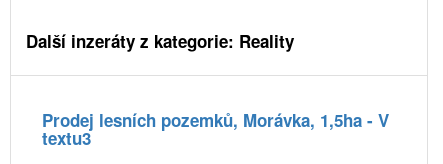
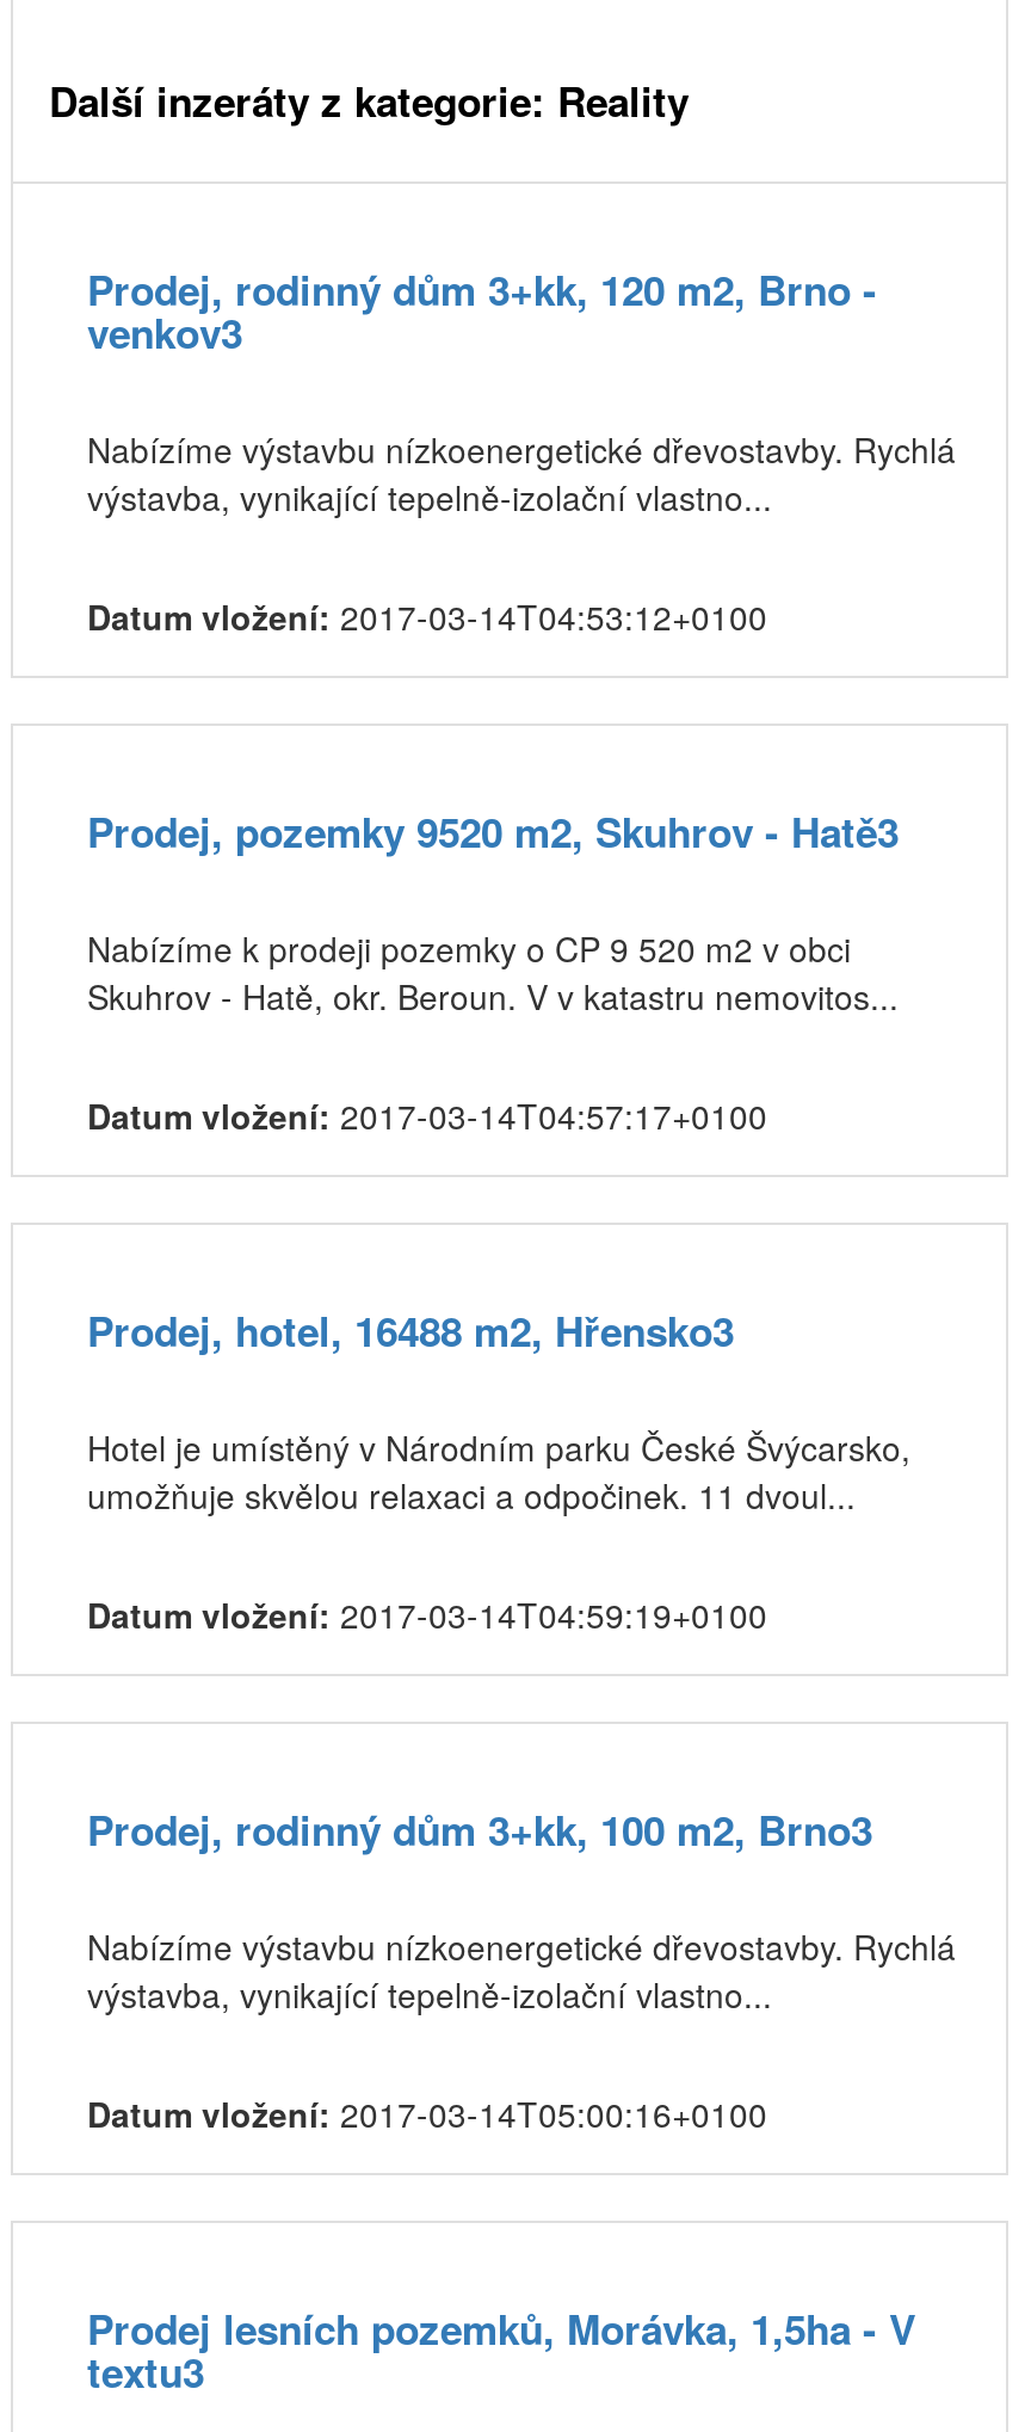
+ Prodej, rodinný dům 3+kk, 120 m2, Brno -
+ venkov3
+ Nabízíme výstavbu nízkoenergetické dřevostavby. Rychlá
+ výstavba, vynikající tepelně-izolační vlastno...
+ Datum vložení: 2017-03-14T04:53:12+0100

+ Prodej, pozemky 9520 m2, Skuhrov - Hatě3
+ Nabízíme k prodeji pozemky o CP 9 520 m2 v obci
+ Skuhrov - Hatě, okr. Beroun. V v katastru nemovitos...
+ Datum vložení: 2017-03-14T04:57:17+0100

+ Prodej, hotel, 16488 m2, Hřensko3
+ Hotel je umístěný v Národním parku České Švýcarsko,
+ umožňuje skvělou relaxaci a odpočinek. 11 dvoul...
+ Datum vložení: 2017-03-14T04:59:19+0100

+ Prodej, rodinný dům 3+kk, 100 m2, Brno3
+ Nabízíme výstavbu nízkoenergetické dřevostavby. Rychlá
+ výstavba, vynikající tepelně-izolační vlastno...
+ Datum vložení: 2017-03-14T05:00:16+0100
